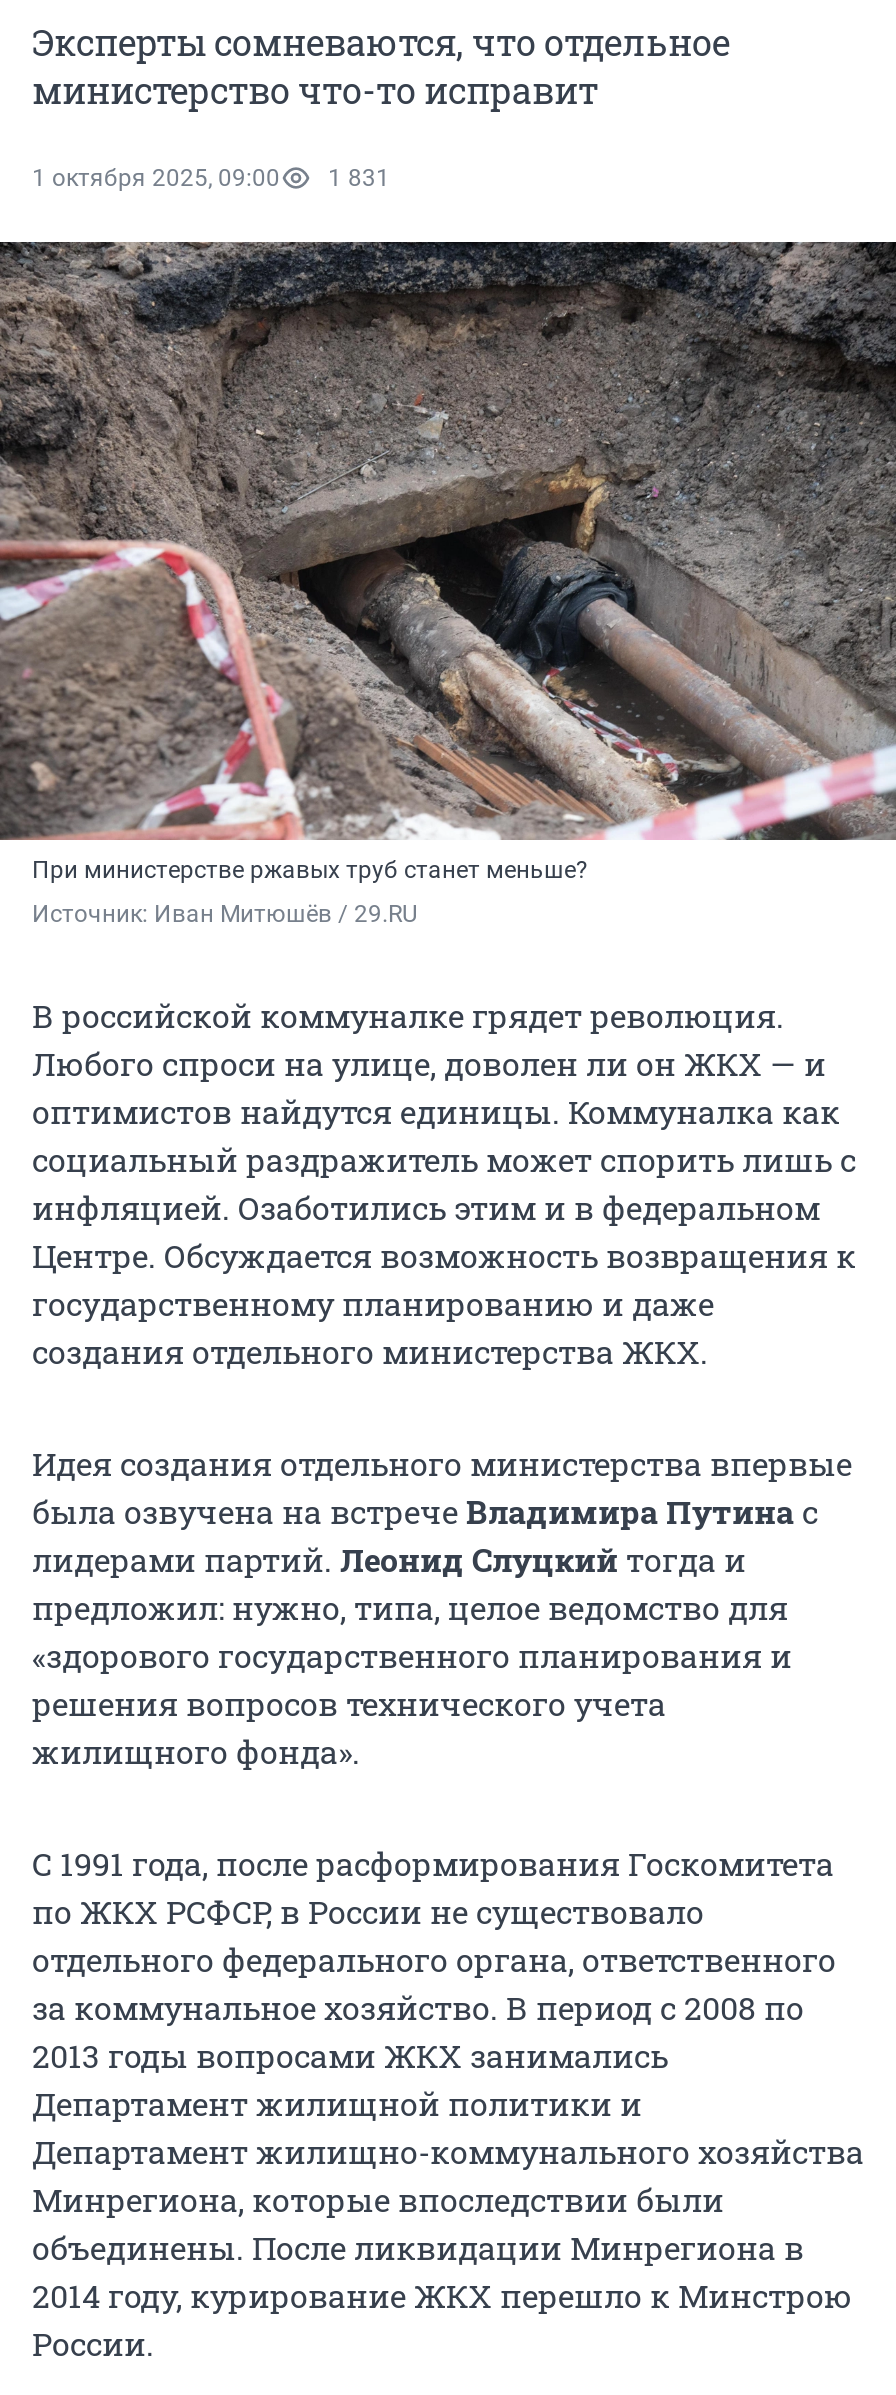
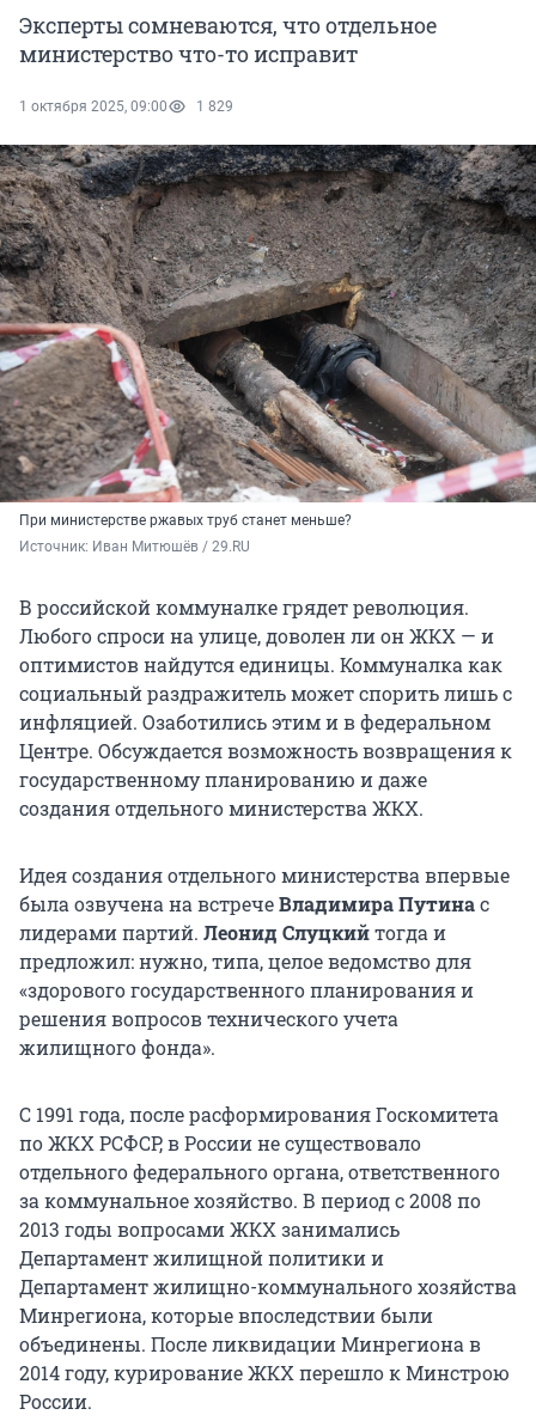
- 1 октября 2025, 09:00 1 831
+ 1 октября 2025, 09:00 1 829
